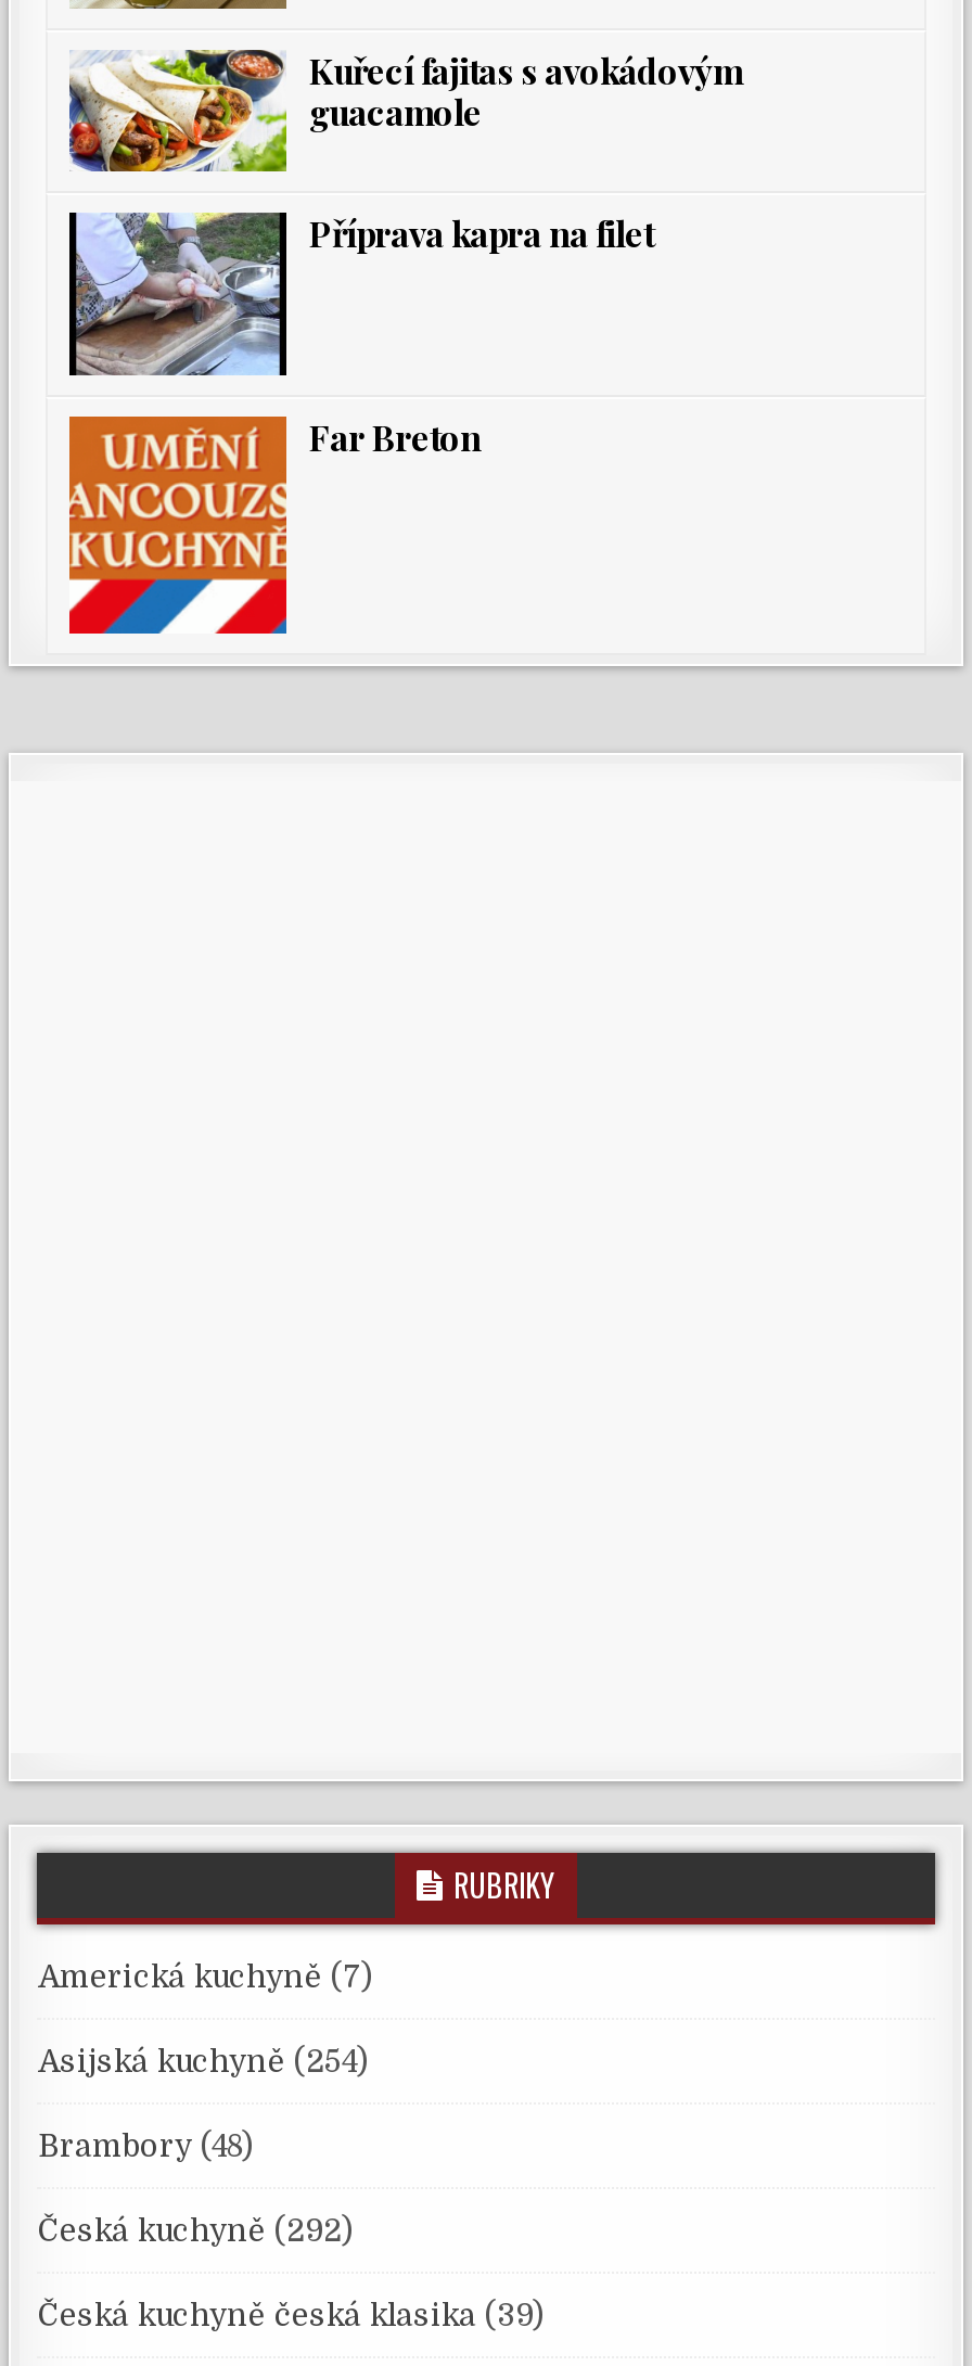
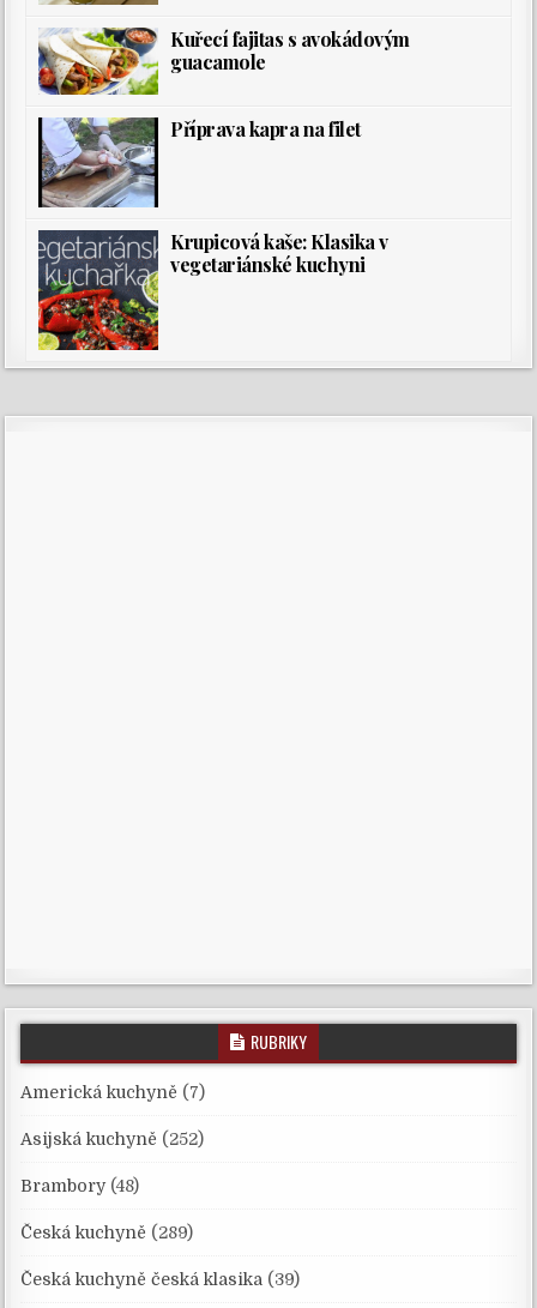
- [image]
- Far Breton
+ [image]
+ Krupicová kaše: Klasika v
+ vegetariánské kuchyni

- Asijská kuchyně (254)
+ Asijská kuchyně (252)

- Česká kuchyně (292)
+ Česká kuchyně (289)
